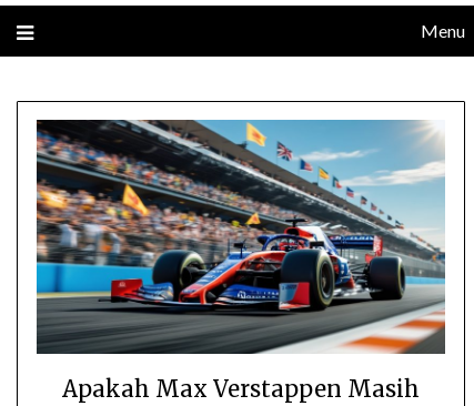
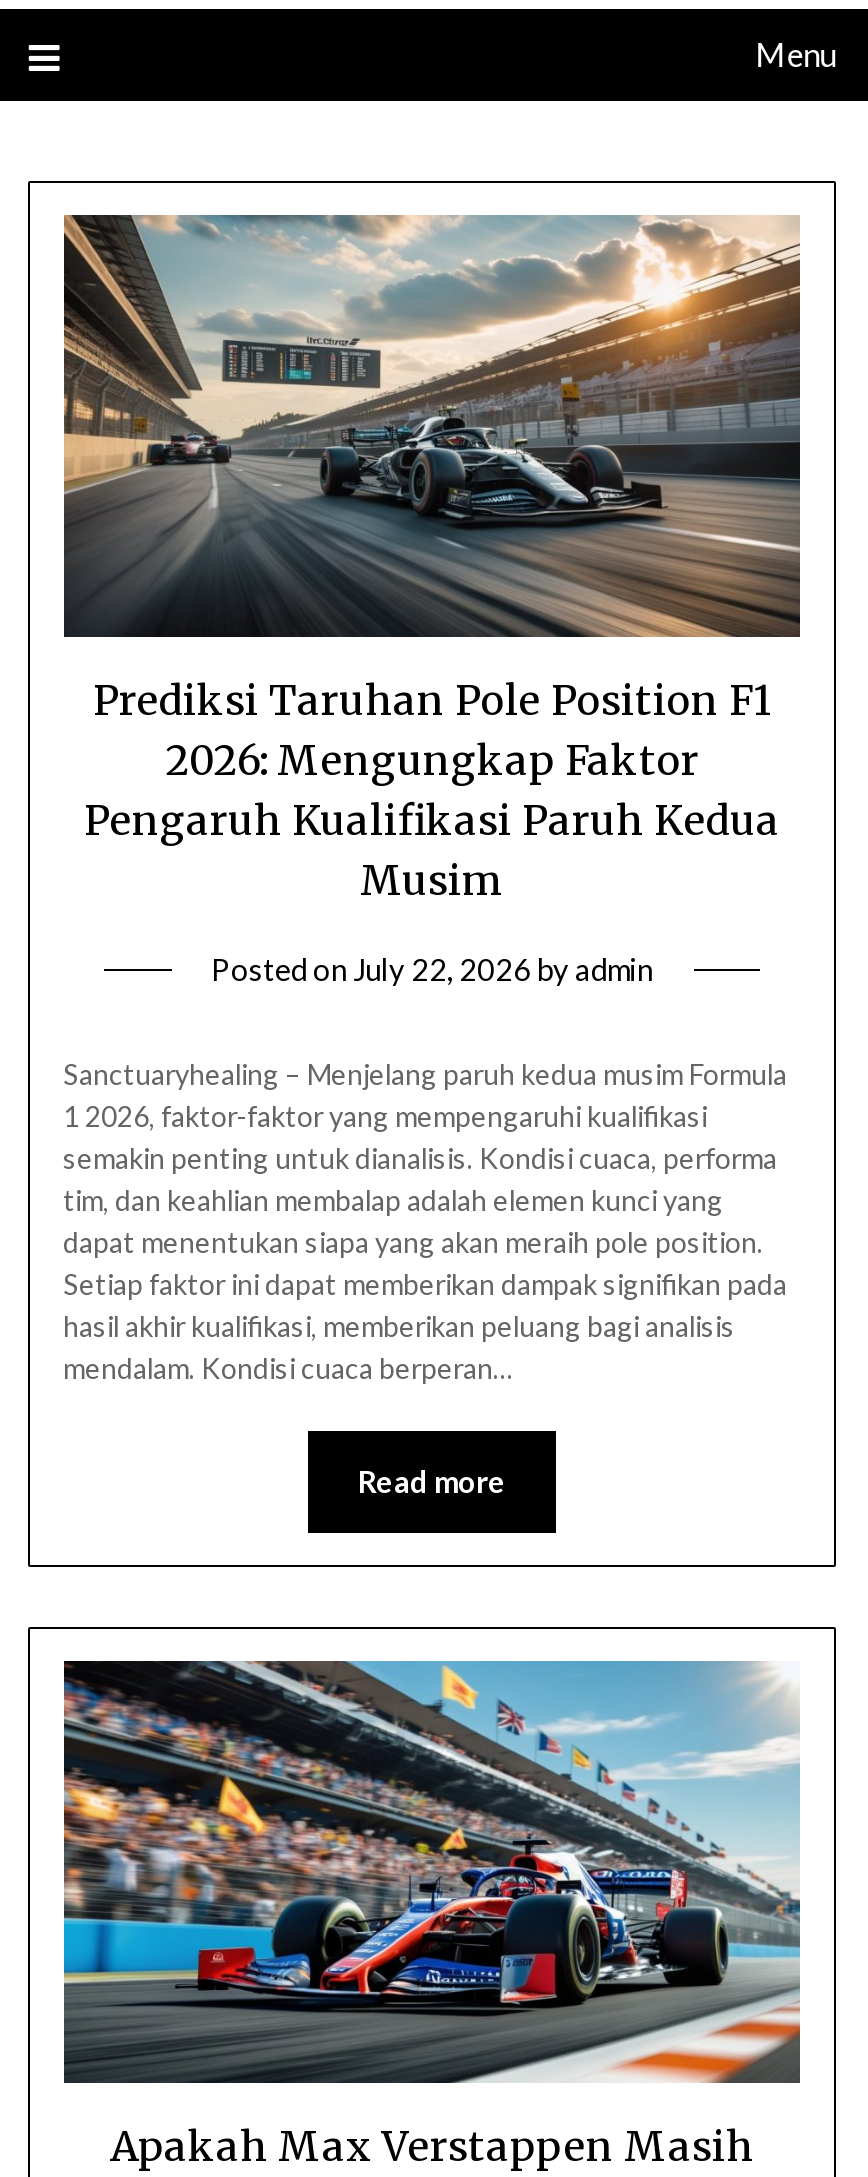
+ [image]
+ Prediksi Taruhan Pole Position F1
+ 2026: Mengungkap Faktor
+ Pengaruh Kualifikasi Paruh Kedua
+ Musim
+ Posted on July 22, 2026 by admin
+ Sanctuaryhealing – Menjelang paruh kedua musim Formula
+ 1 2026, faktor-faktor yang mempengaruhi kualifikasi
+ semakin penting untuk dianalisis. Kondisi cuaca, performa
+ tim, dan keahlian membalap adalah elemen kunci yang
+ dapat menentukan siapa yang akan meraih pole position.
+ Setiap faktor ini dapat memberikan dampak signifikan pada
+ hasil akhir kualifikasi, memberikan peluang bagi analisis
+ mendalam. Kondisi cuaca berperan…
+ Read more
